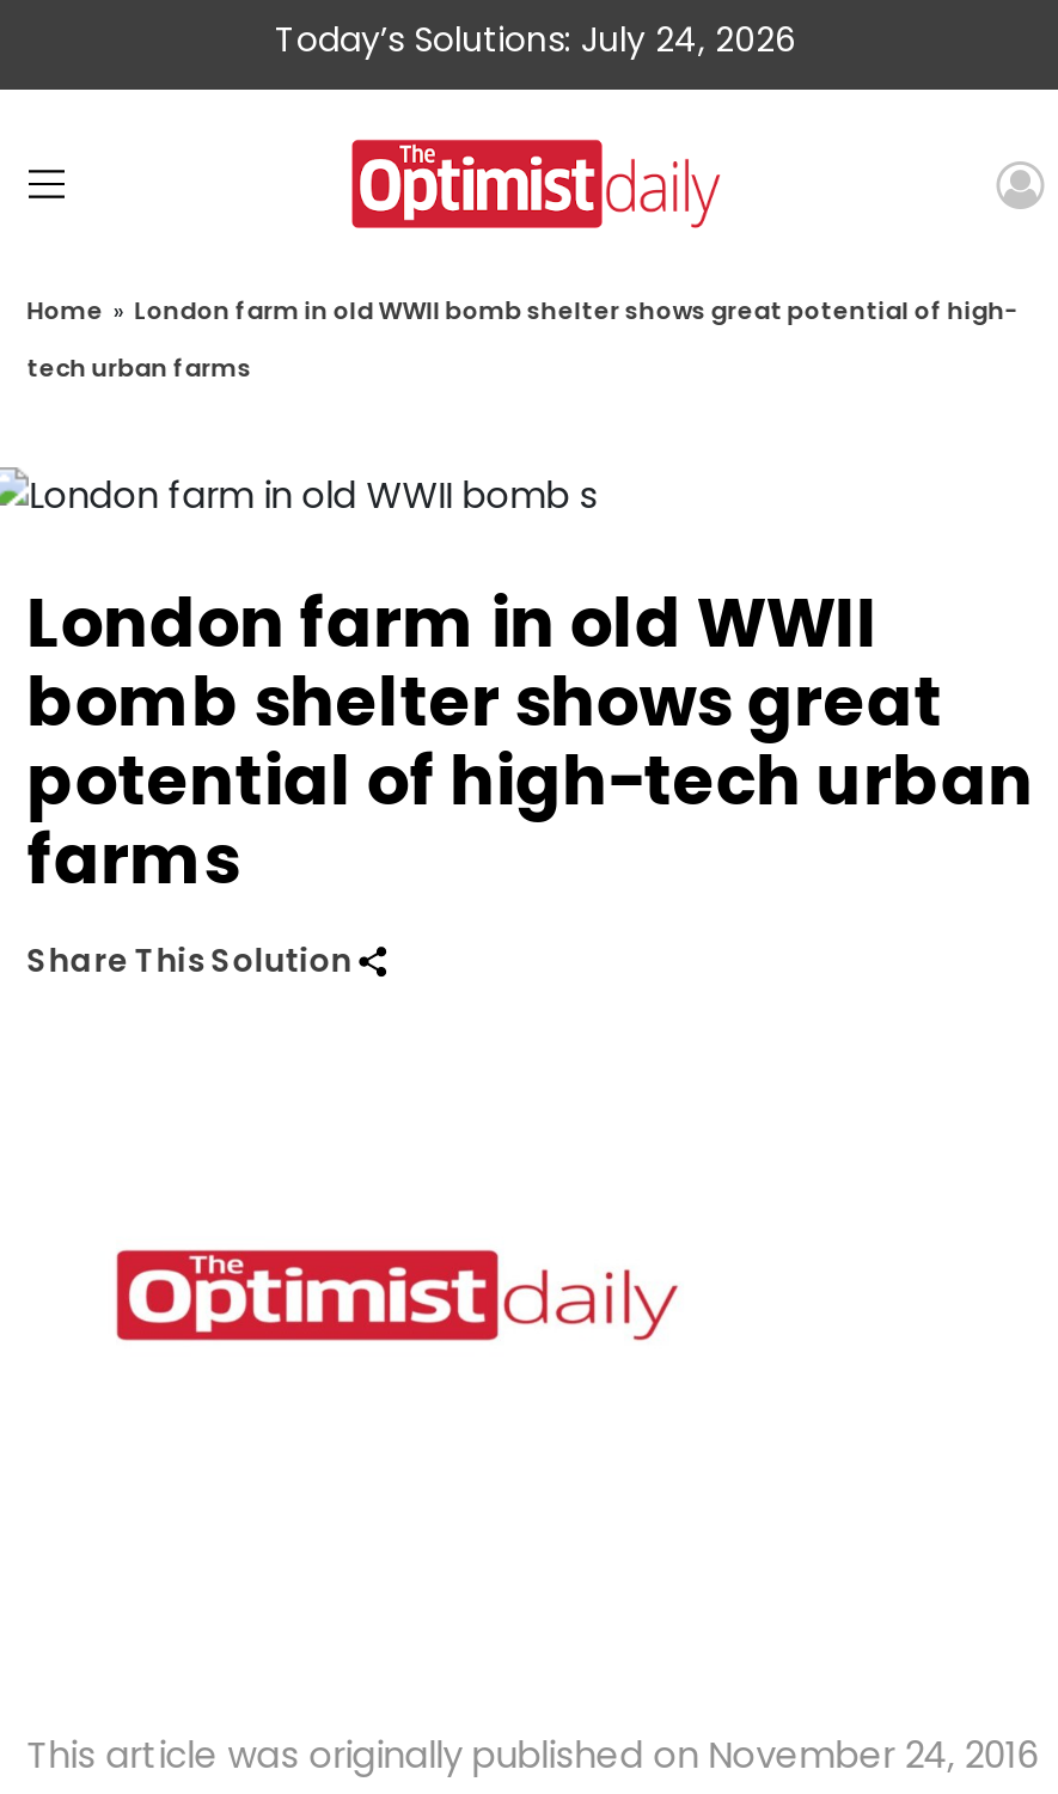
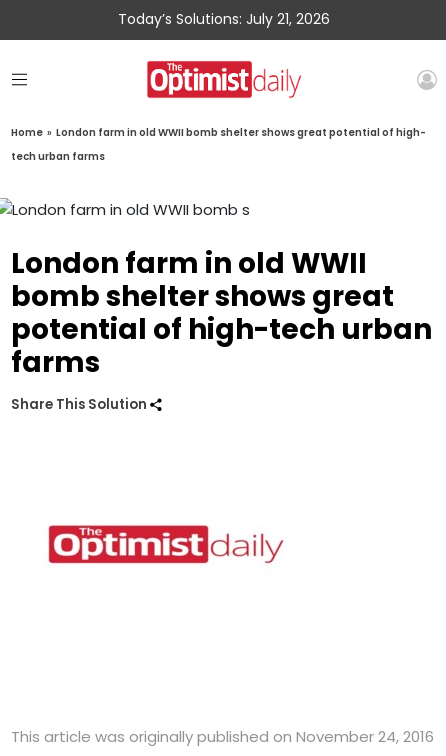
- Today’s Solutions: July 24, 2026
+ Today’s Solutions: July 21, 2026
